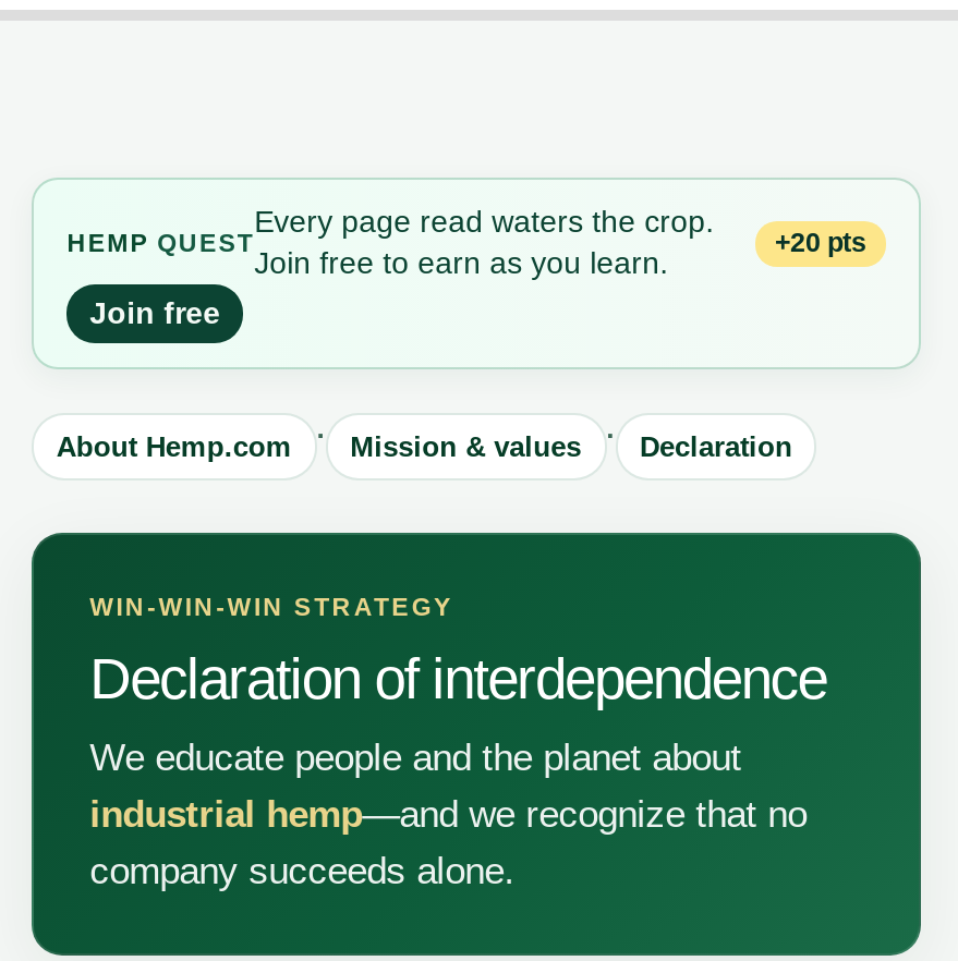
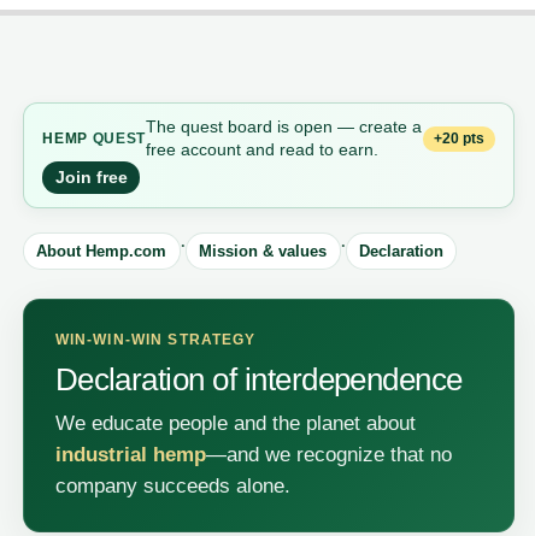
- Every page read waters the crop.
- Join free to earn as you learn.
+ The quest board is open — create a
+ free account and read to earn.
